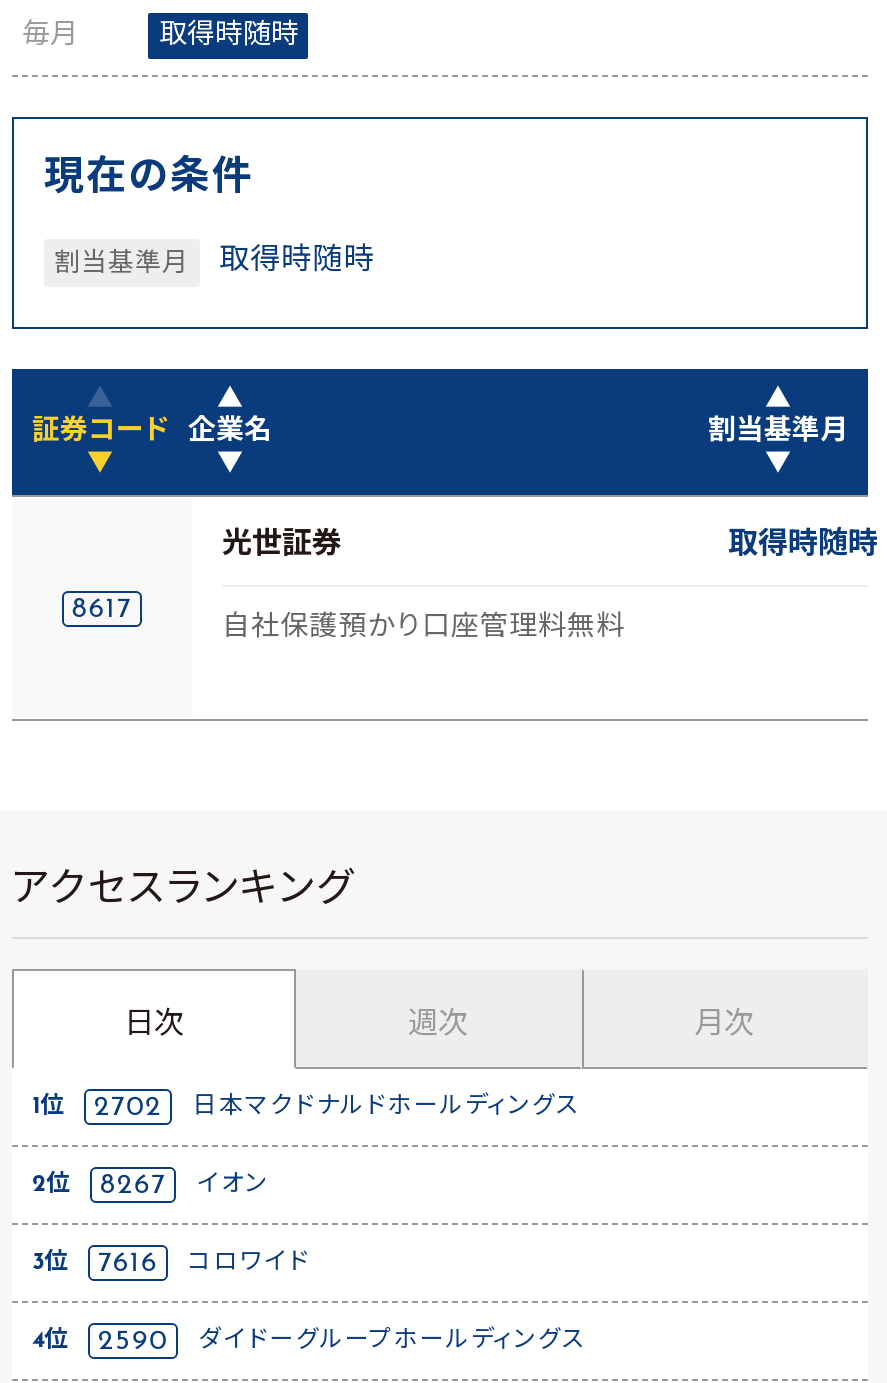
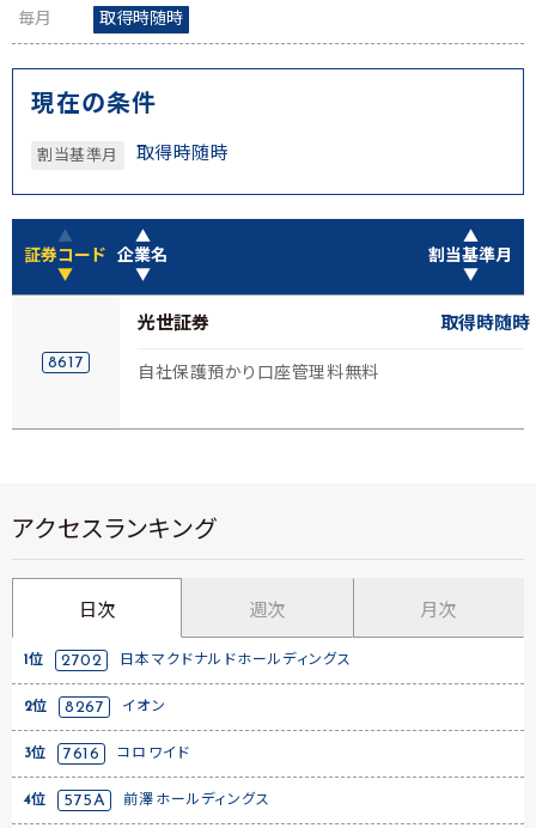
- 2590
- ダイドーグループホールディングス
+ 575A
+ 前澤ホールディングス
